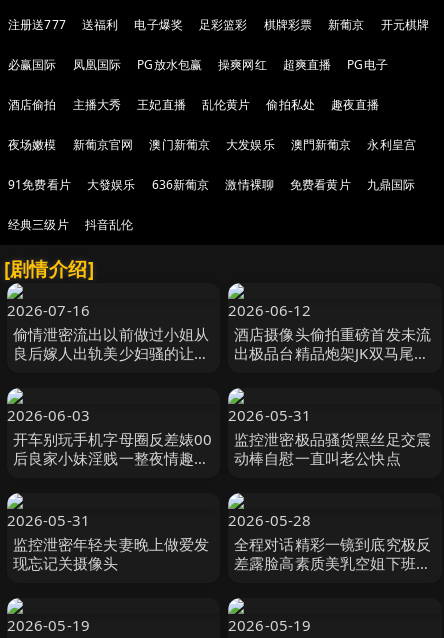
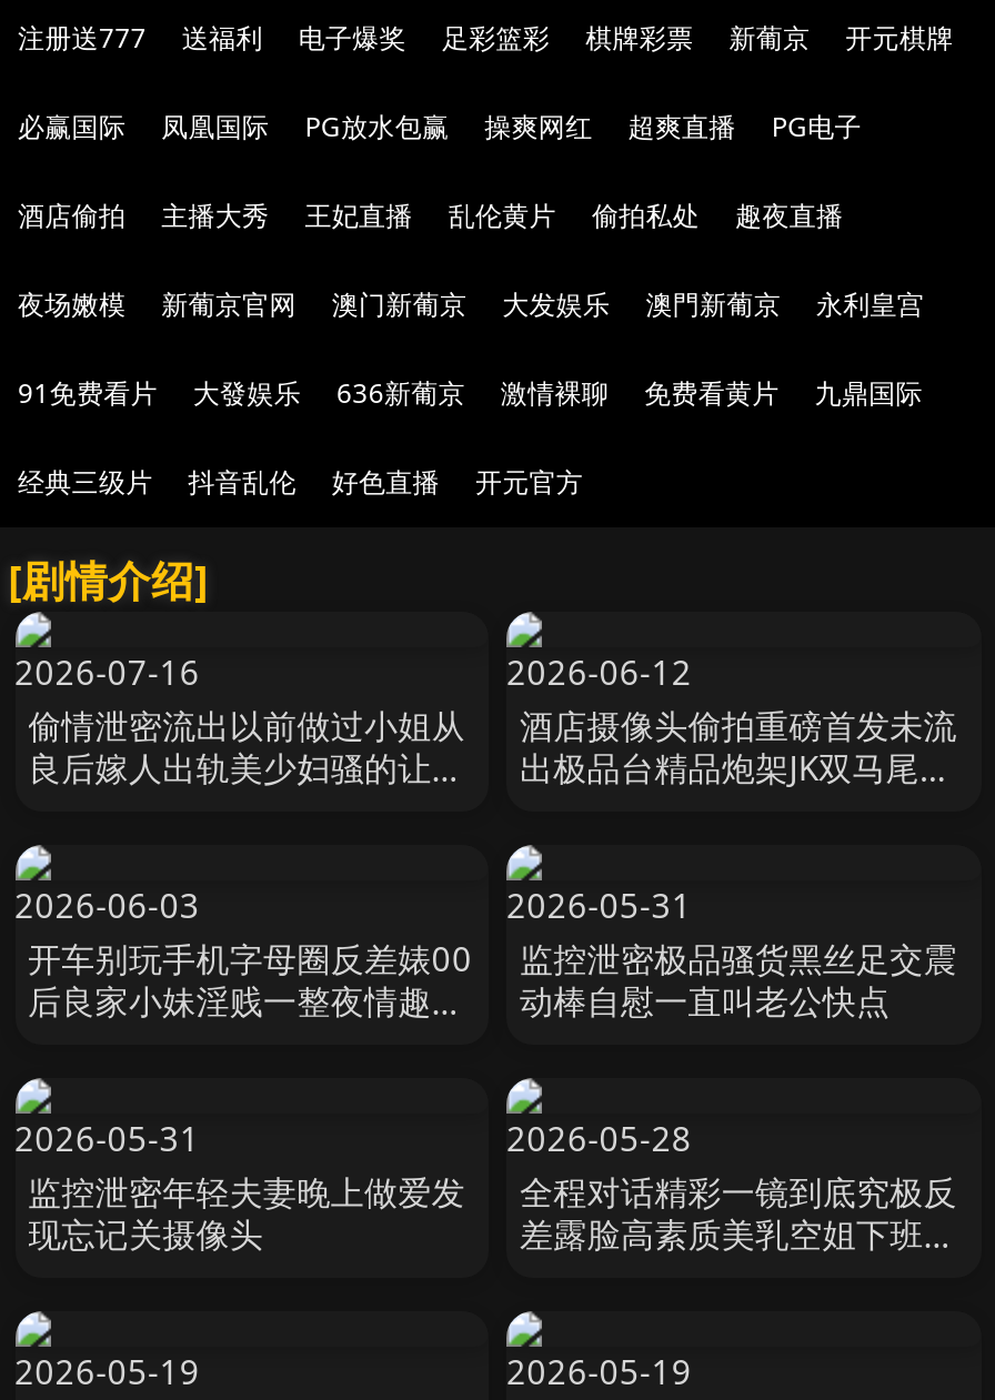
+ 好色直播
+ 开元官方
